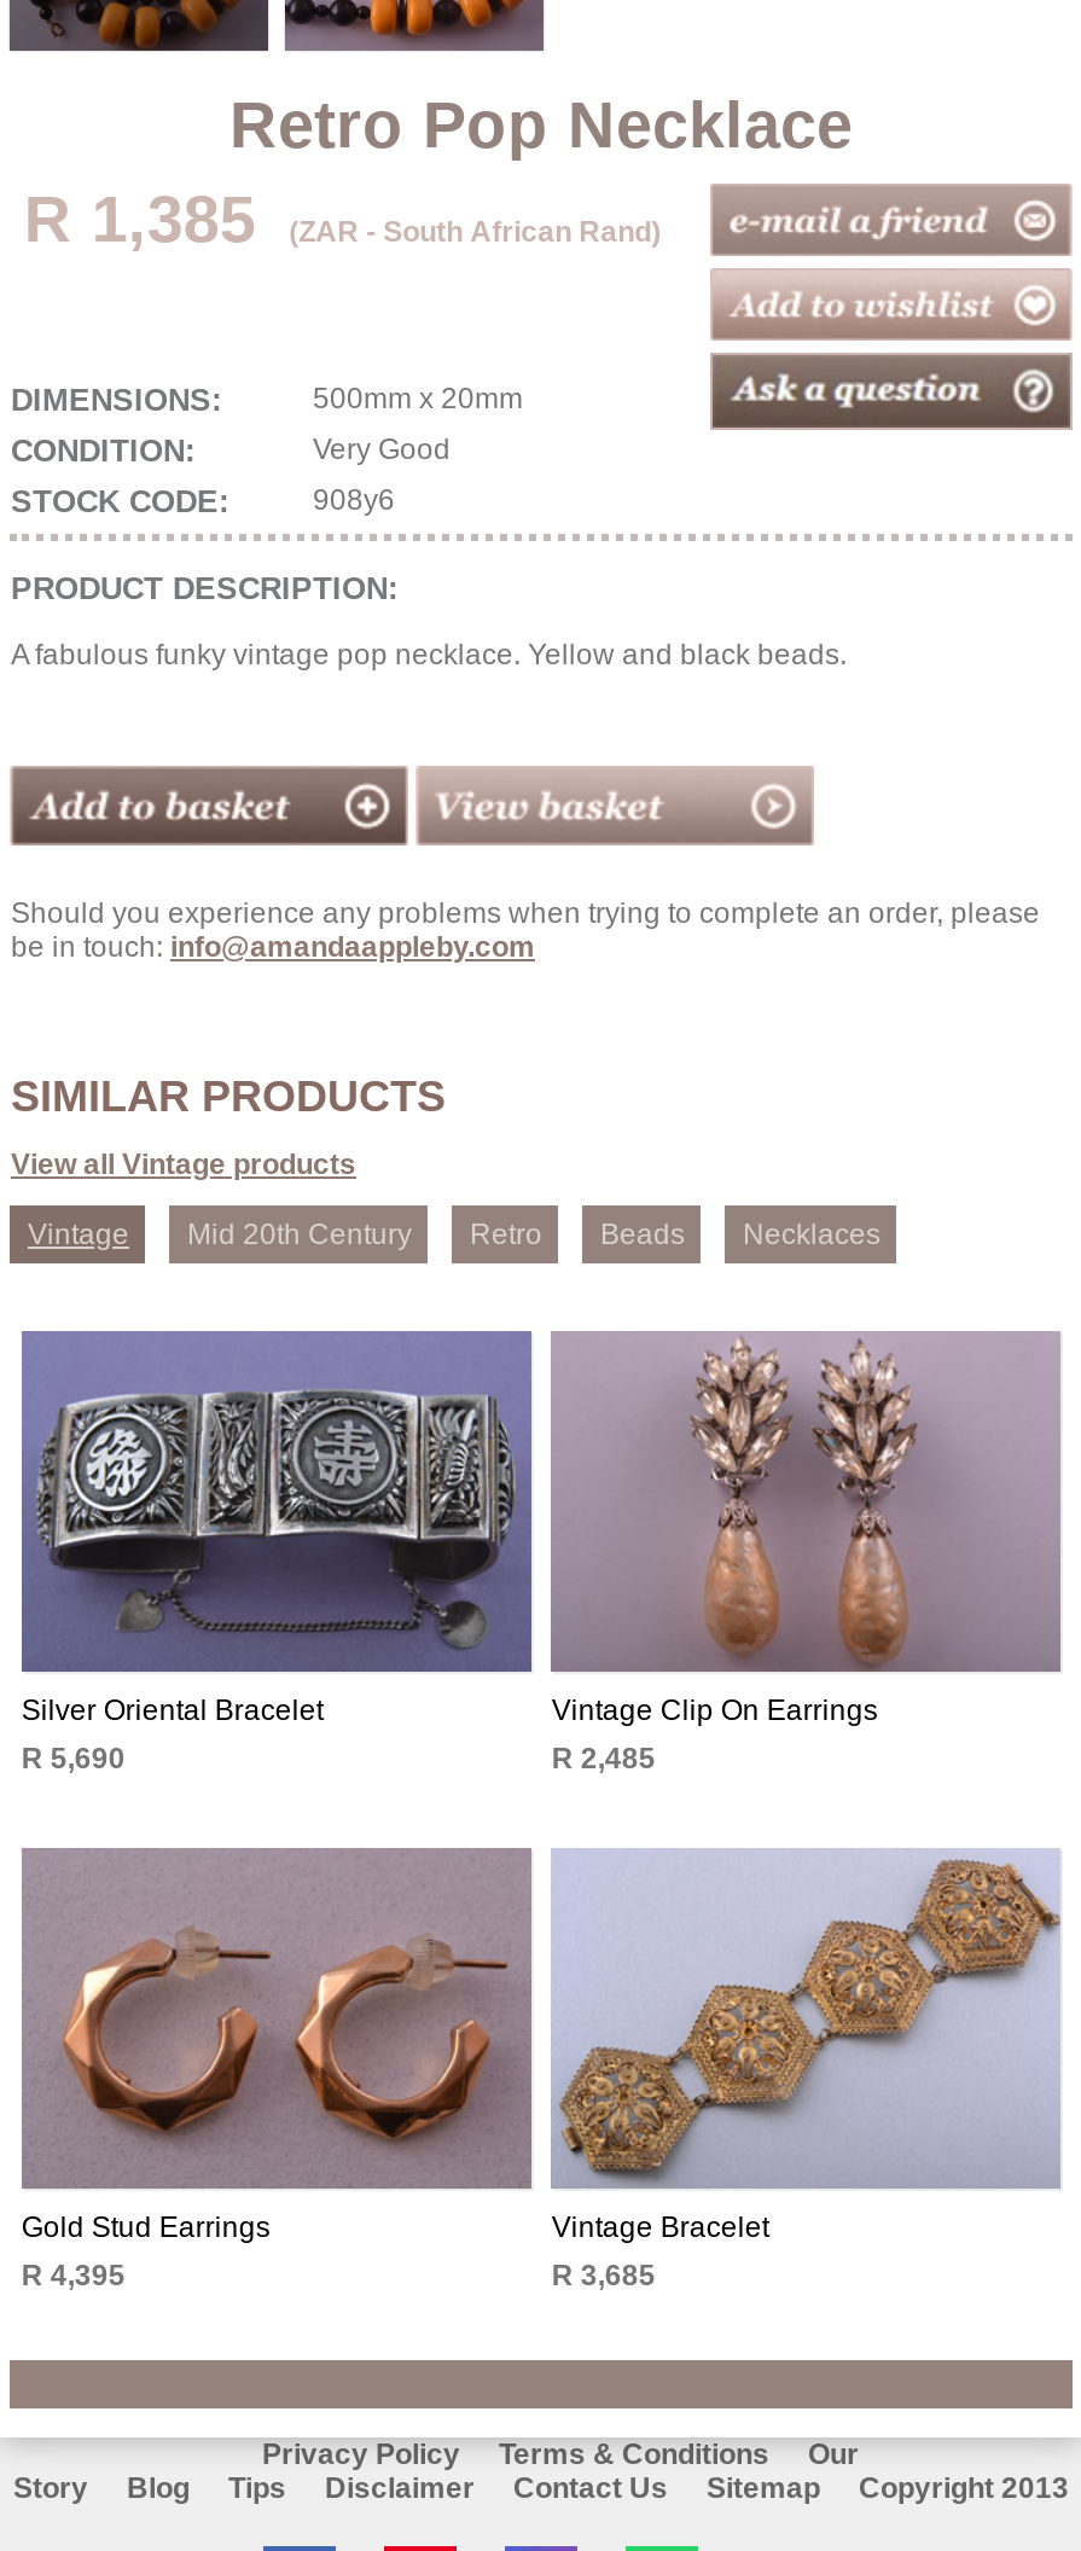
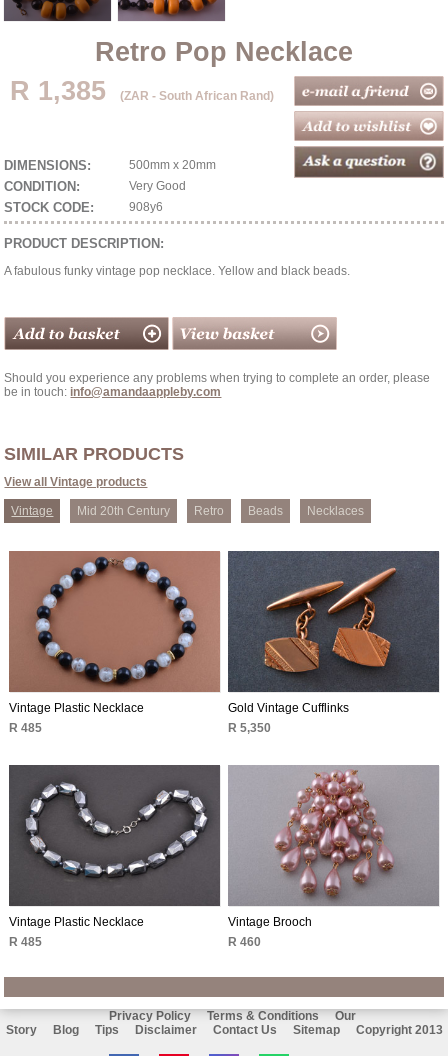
- [image]
- Silver Oriental Bracelet
- R 5,690
+ [image]
+ Vintage Plastic Necklace
+ R 485

- [image]
- Vintage Clip On Earrings
- R 2,485
+ [image]
+ Gold Vintage Cufflinks
+ R 5,350

- [image]
- Gold Stud Earrings
- R 4,395
+ [image]
+ Vintage Plastic Necklace
+ R 485

- [image]
- Vintage Bracelet
- R 3,685
+ [image]
+ Vintage Brooch
+ R 460
